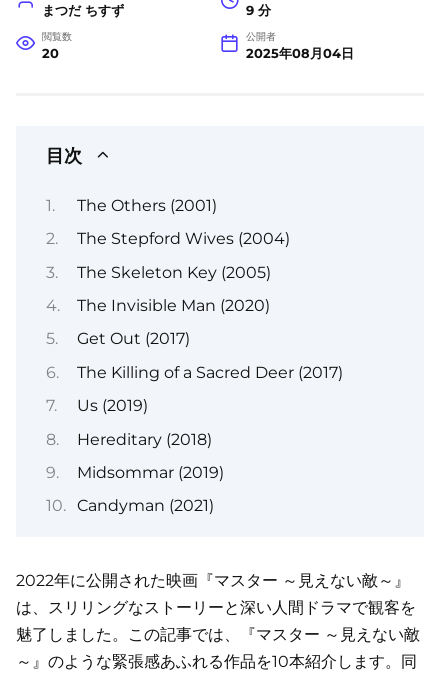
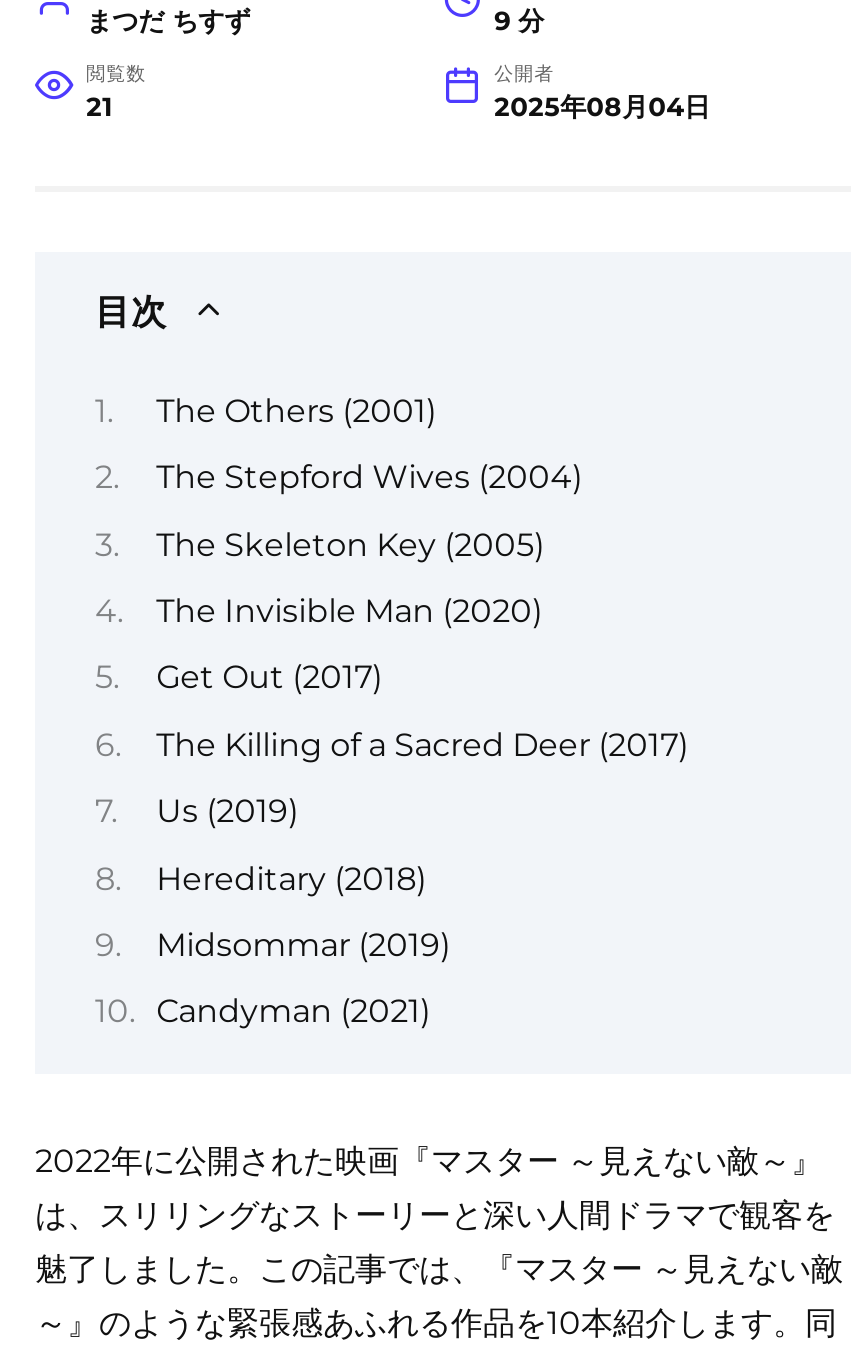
- 20
+ 21
